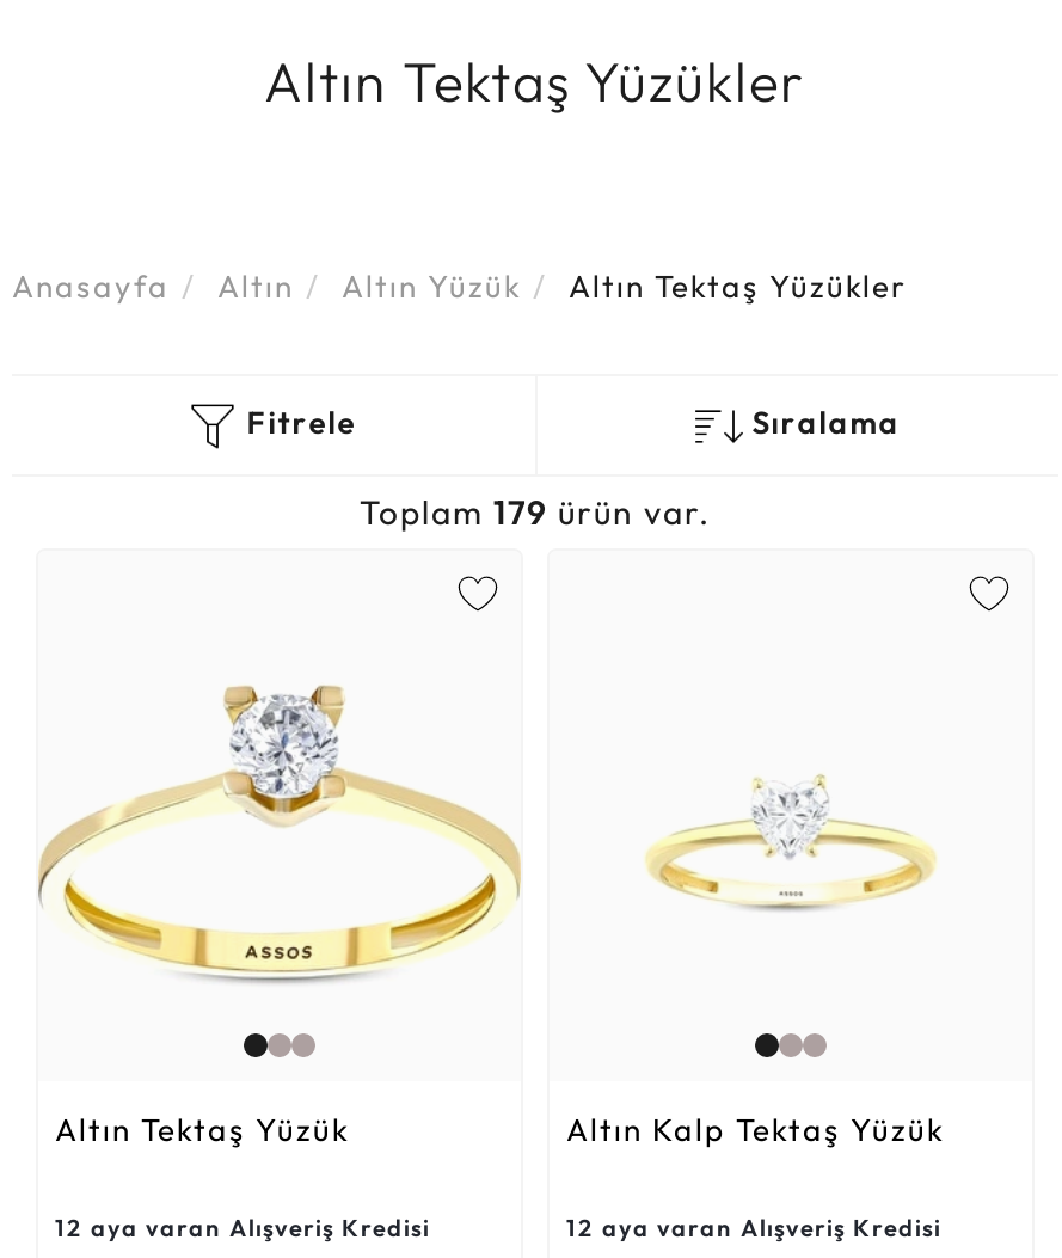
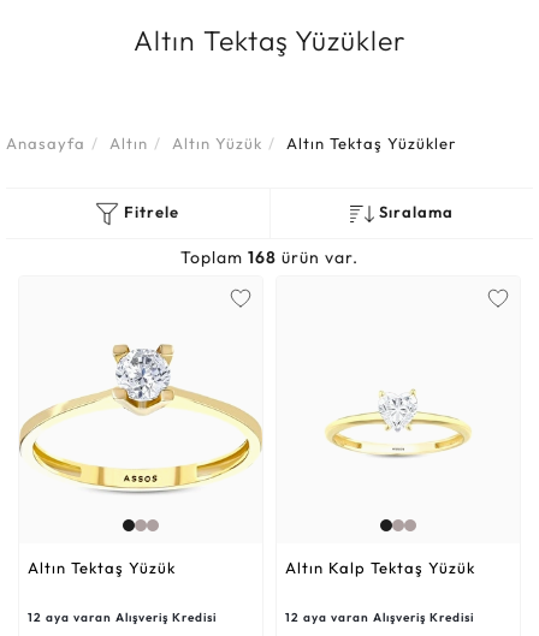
- Toplam 179 ürün var.
+ Toplam 168 ürün var.
